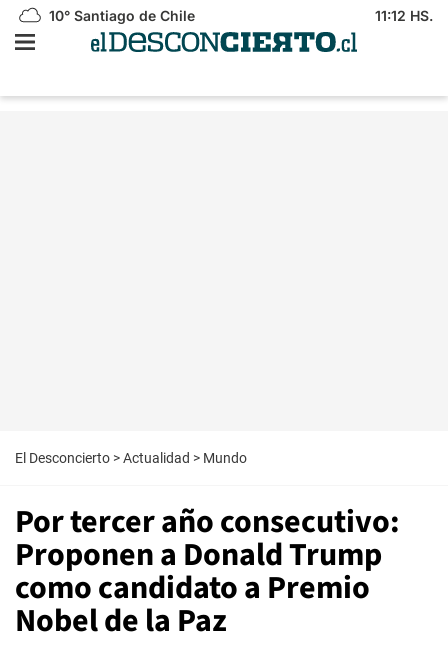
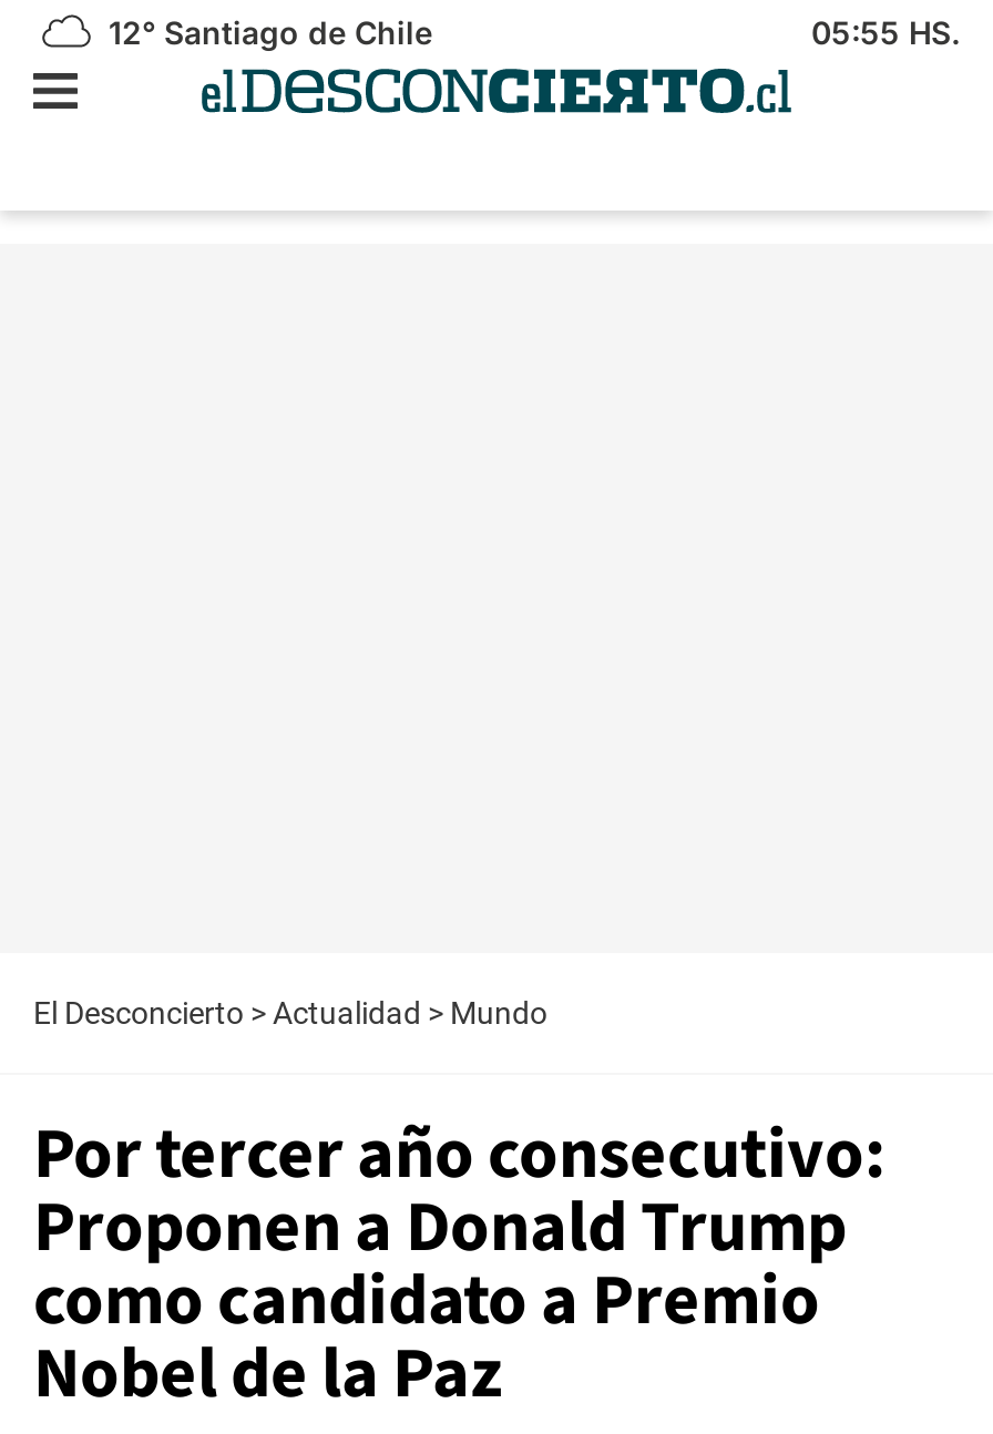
- 10° Santiago de Chile
+ 12° Santiago de Chile

- 11:12 HS.
+ 05:55 HS.
